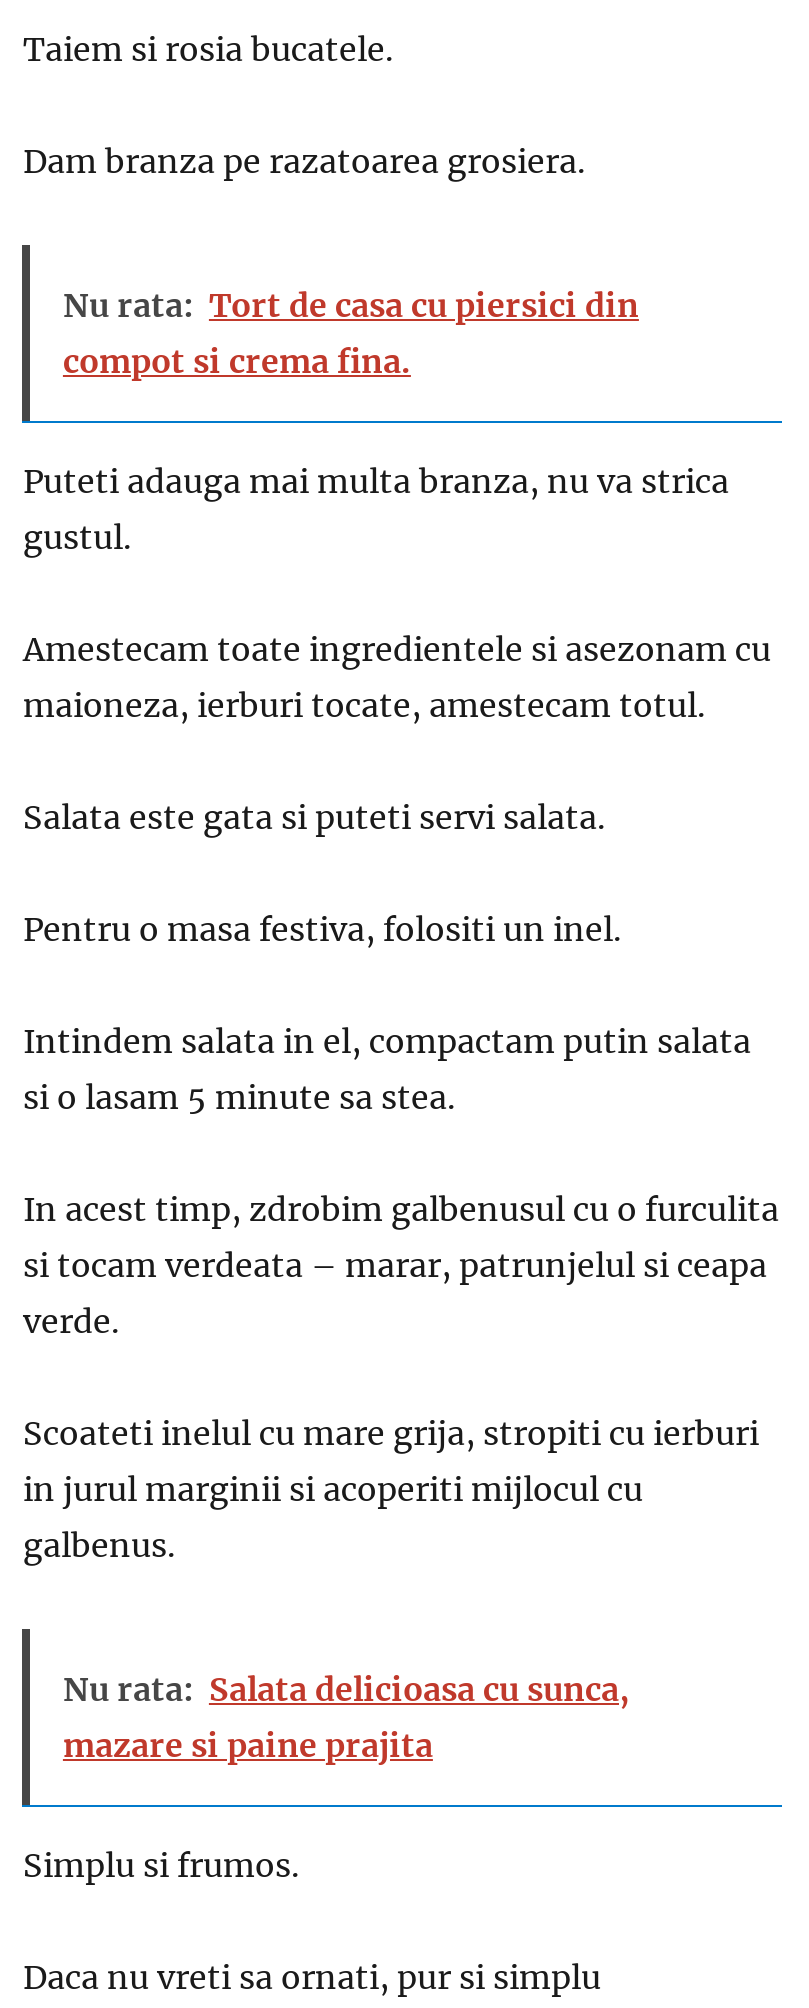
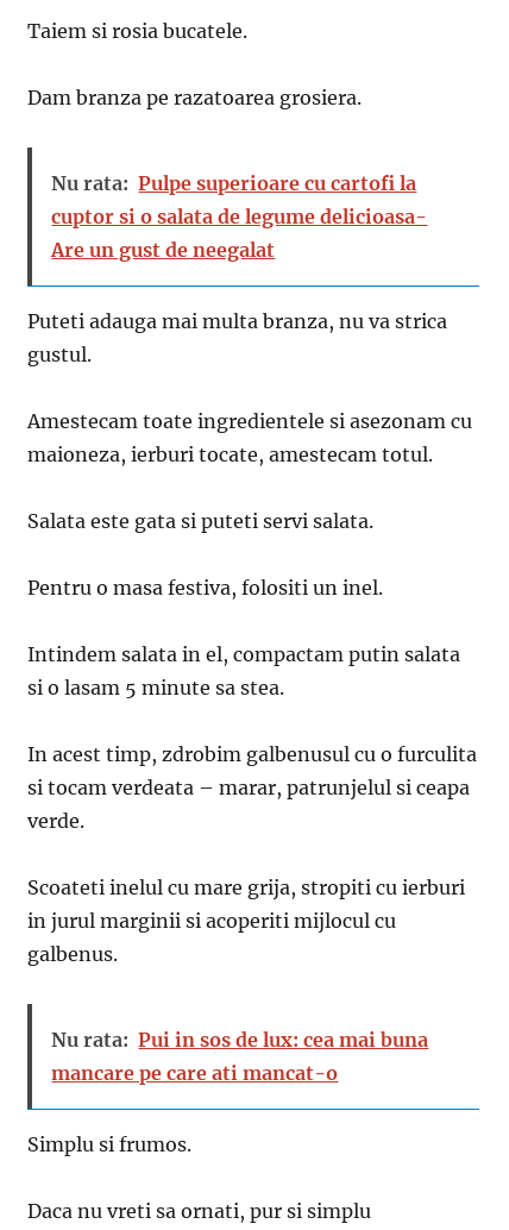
- Nu rata: Tort de casa cu piersici din
- compot si crema fina.
+ Nu rata: Pulpe superioare cu cartofi la
+ cuptor si o salata de legume delicioasa-
+ Are un gust de neegalat

- Nu rata: Salata delicioasa cu sunca,
- mazare si paine prajita
+ Nu rata: Pui in sos de lux: cea mai buna
+ mancare pe care ati mancat-o
